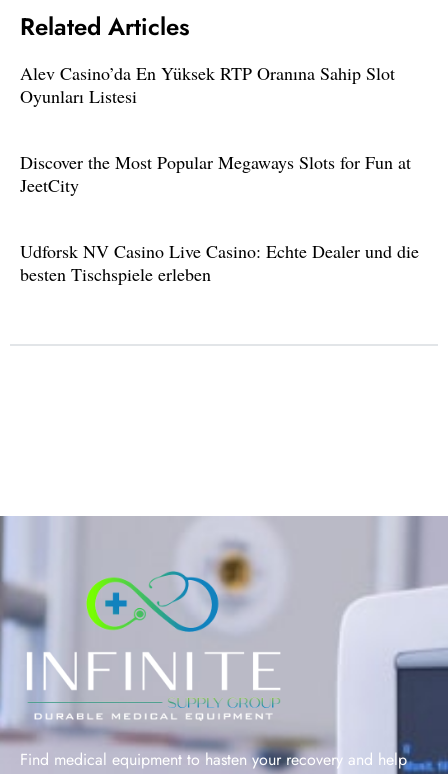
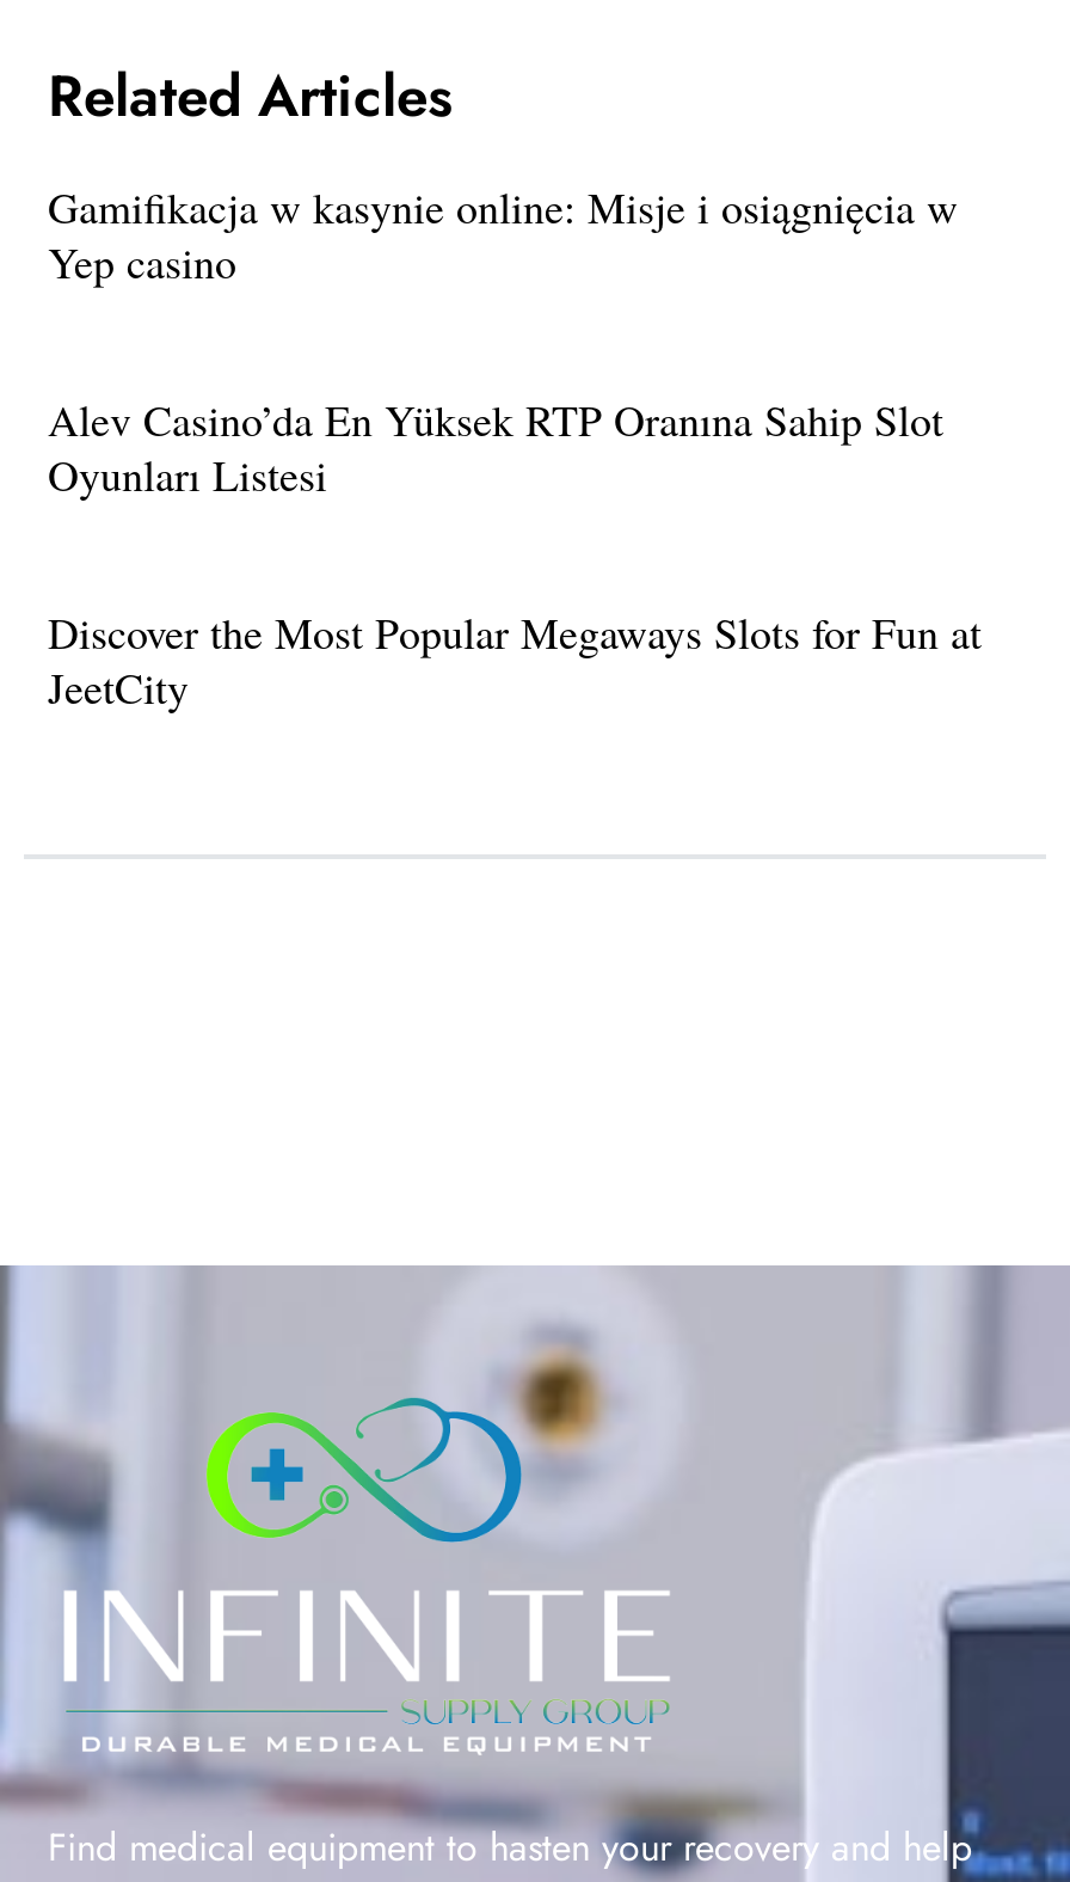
+ Gamifikacja w kasynie online: Misje i osiągnięcia w
+ Yep casino

moved down: Alev Casino’da En Yüksek RTP Oranına Sahip Slot | Oyunları Listesi | Discover the Most Popular Megaways Slots for Fun at | JeetCity

- Udforsk NV Casino Live Casino: Echte Dealer und die
- besten Tischspiele erleben
